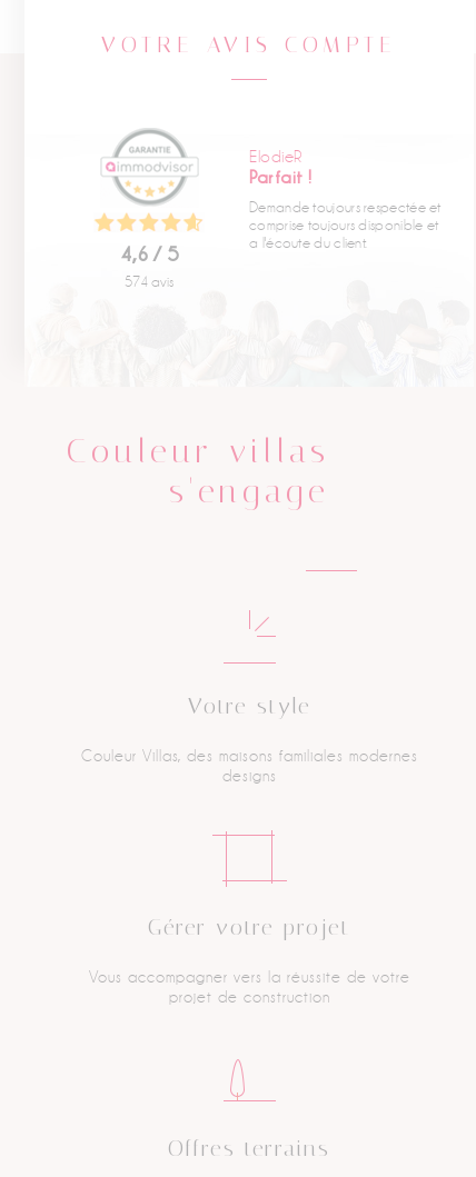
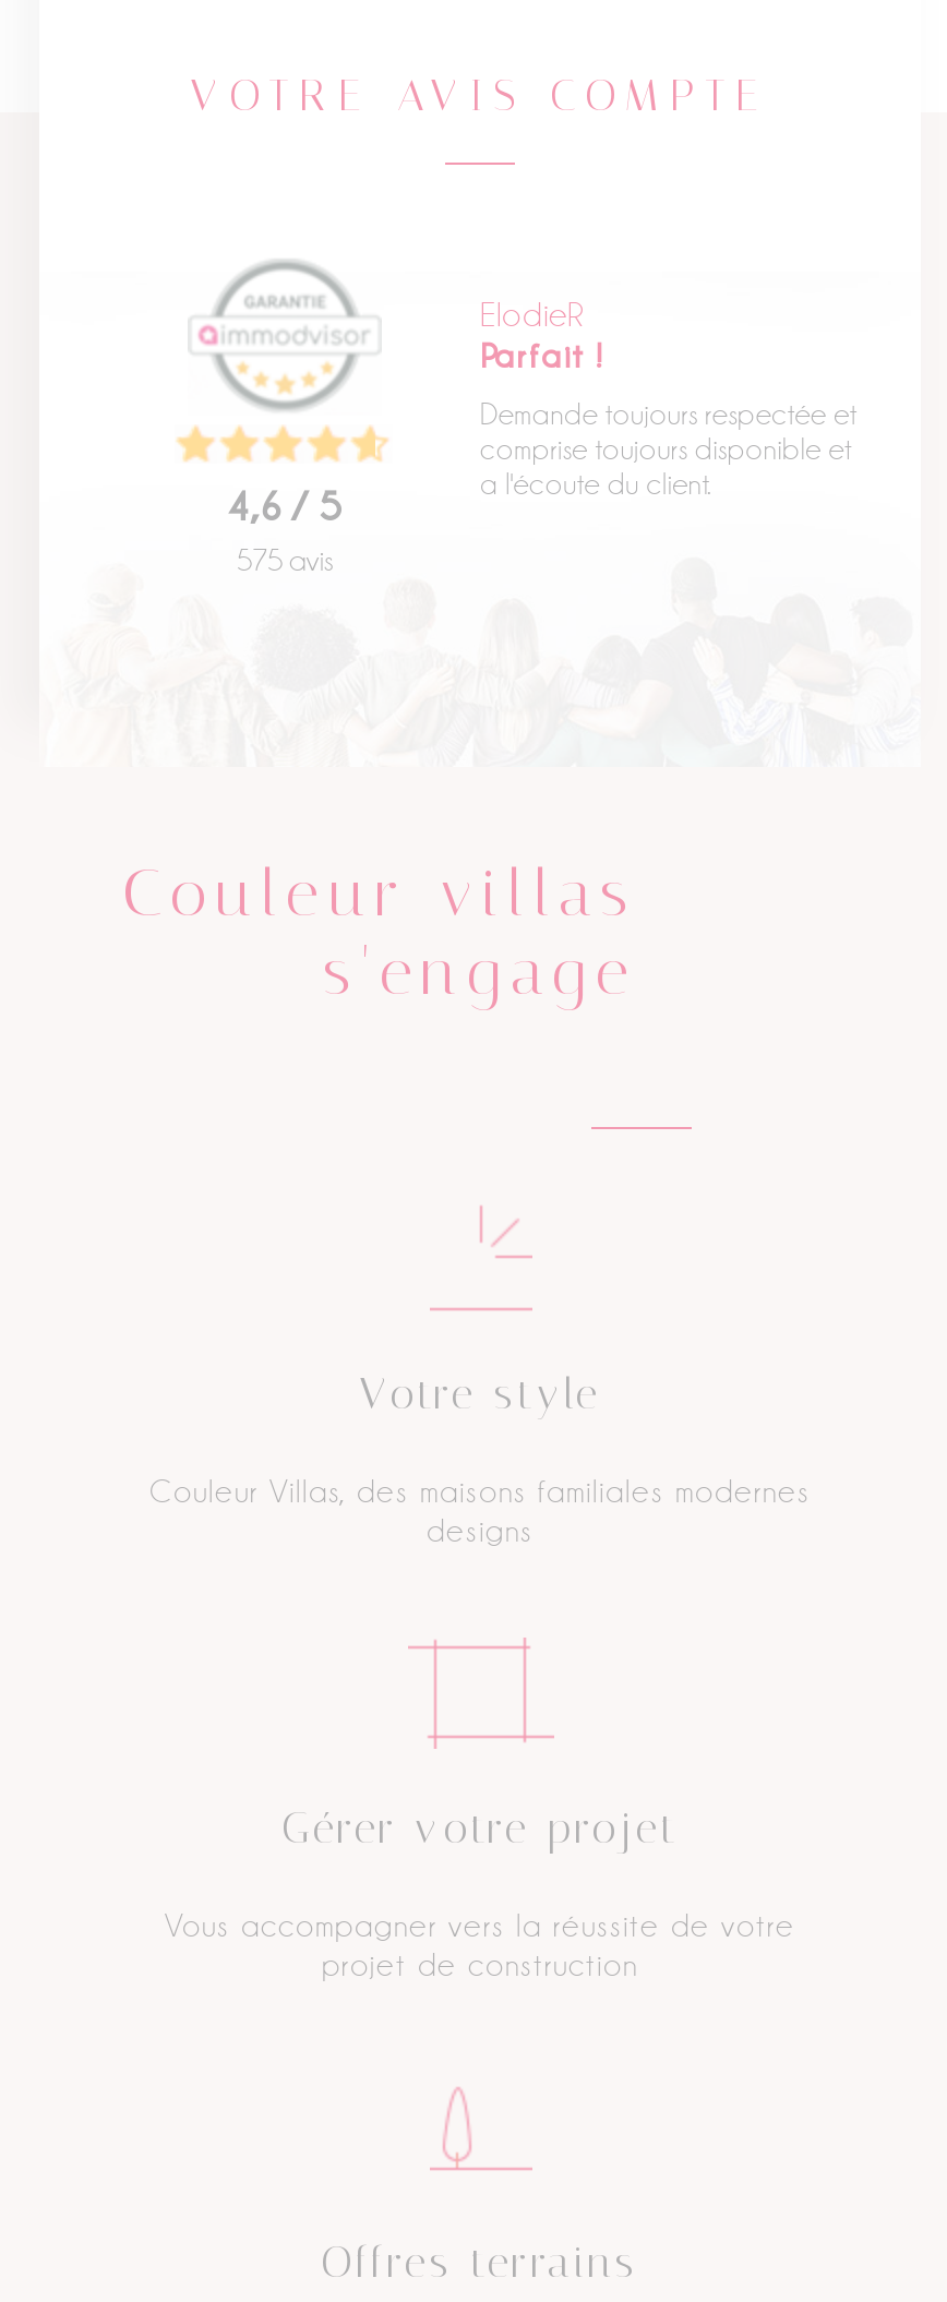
- 574 avis
+ 575 avis
